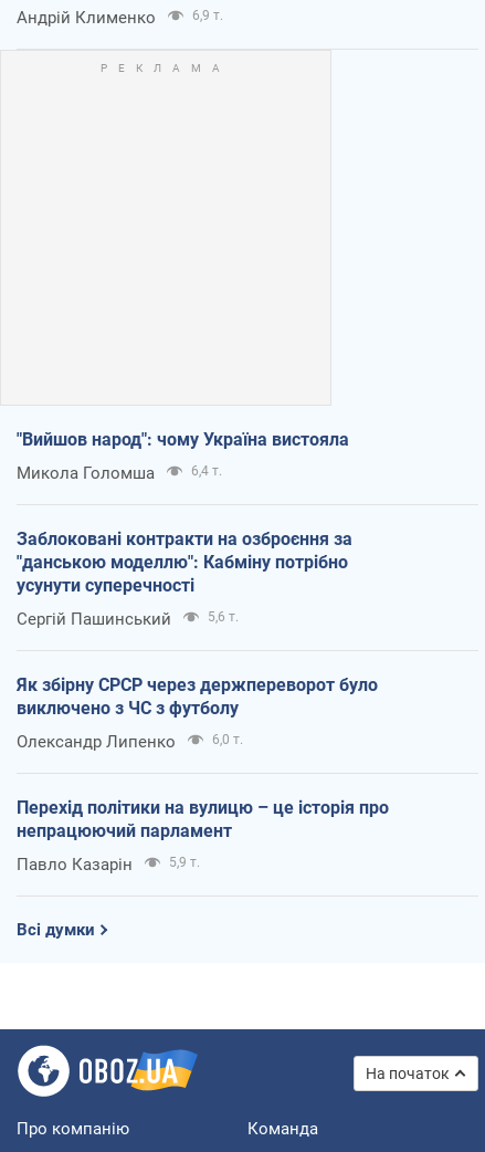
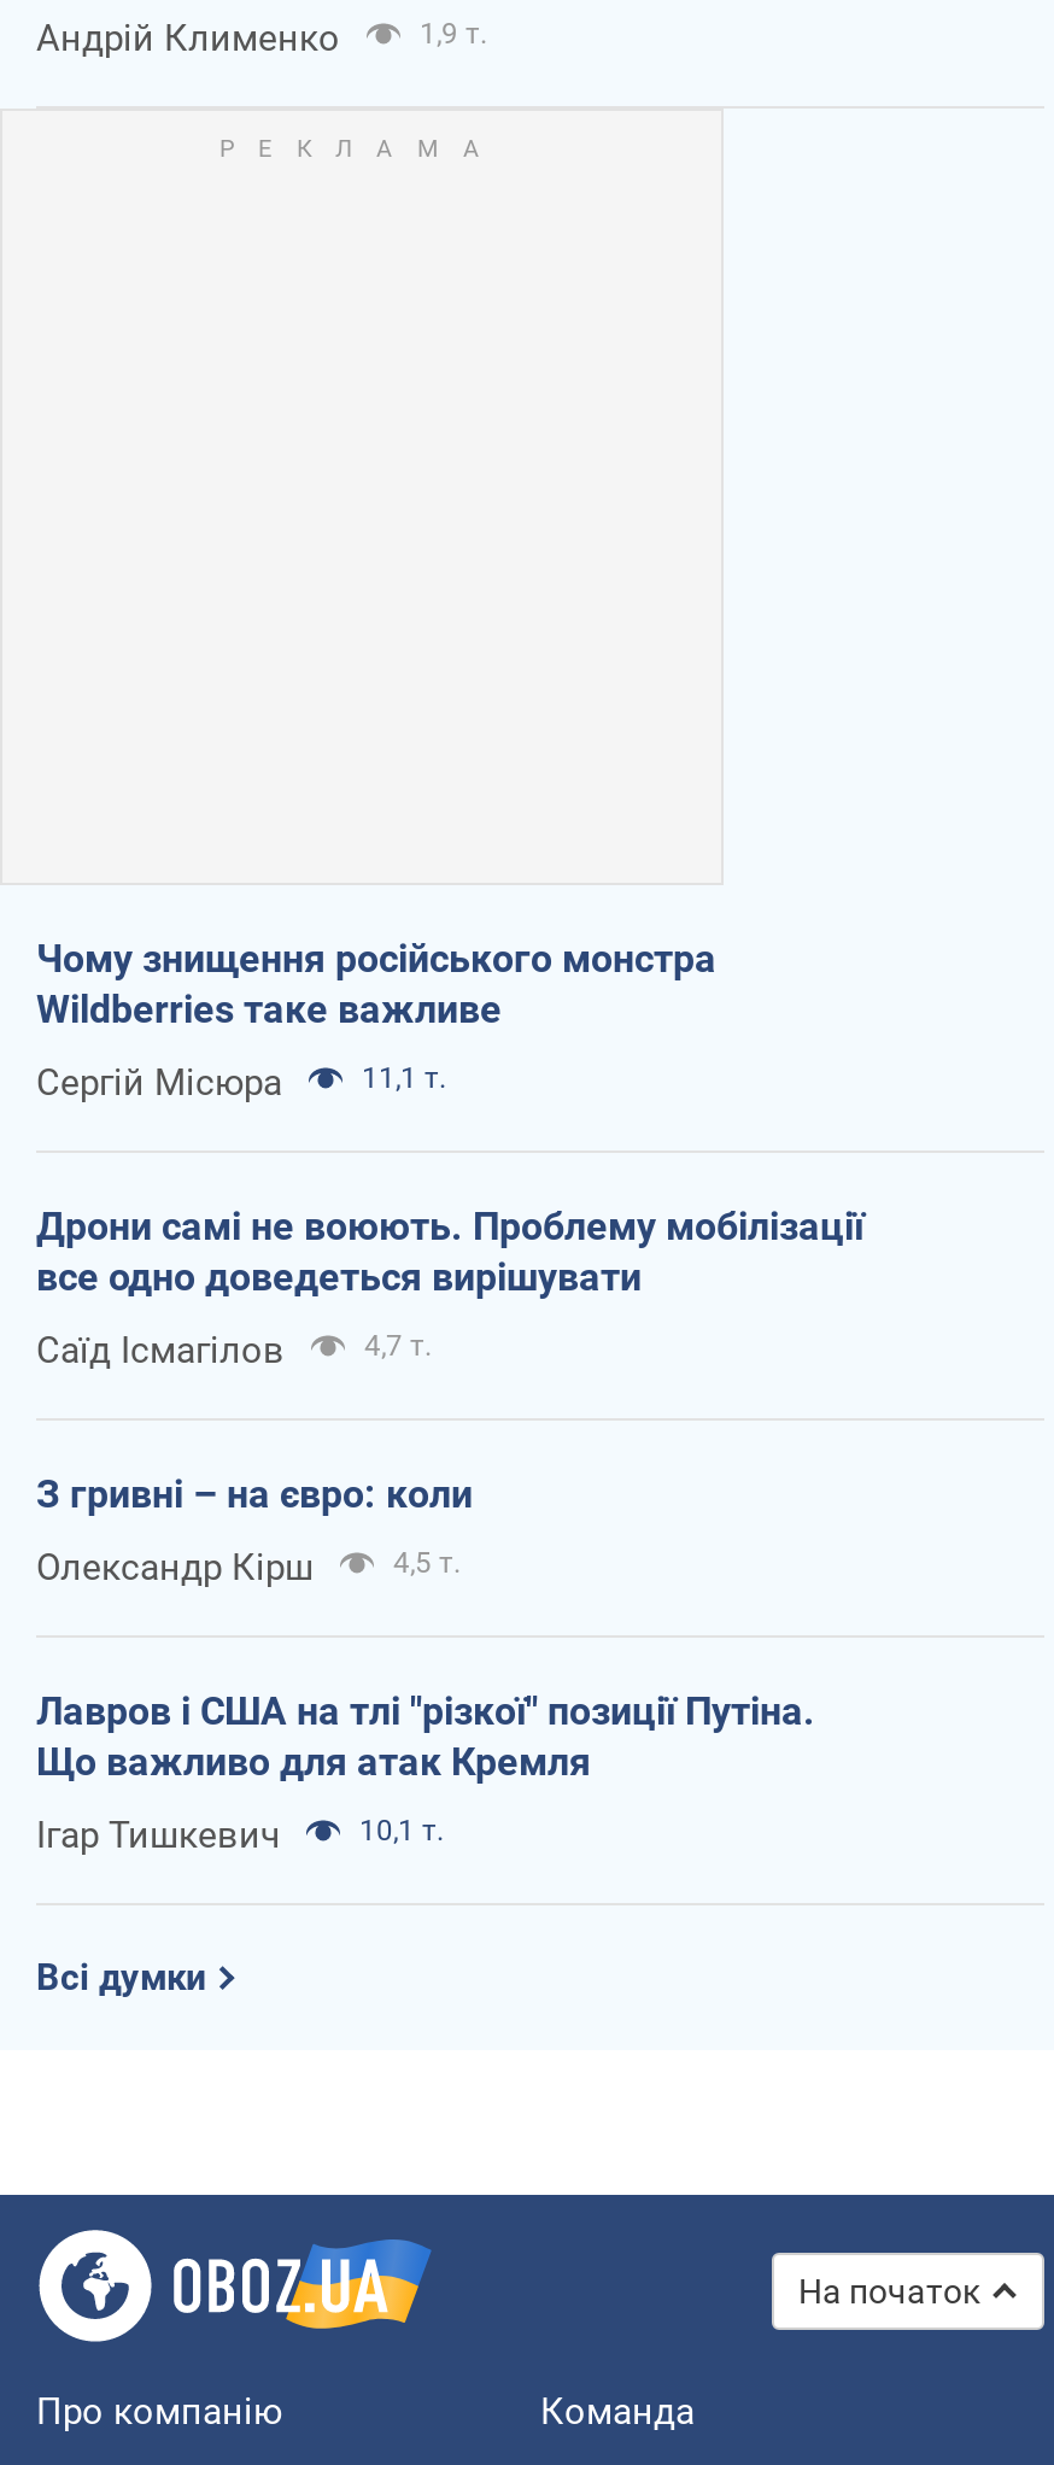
- 6,9 т.
+ 1,9 т.

- "Вийшов народ": чому Україна вистояла
+ Чому знищення російського монстра
+ Wildberries таке важливе

- Микола Голомша
- 6,4 т.
+ Сергій Місюра
+ 11,1 т.

- Заблоковані контракти на озброєння за
- "данською моделлю": Кабміну потрібно
- усунути суперечності
+ Дрони самі не воюють. Проблему мобілізації
+ все одно доведеться вирішувати

- Сергій Пашинський
- 5,6 т.
+ Саїд Ісмагілов
+ 4,7 т.

- Як збірну СРСР через держпереворот було
- виключено з ЧС з футболу
+ З гривні – на євро: коли

- Олександр Липенко
- 6,0 т.
+ Олександр Кірш
+ 4,5 т.

- Перехід політики на вулицю – це історія про
- непрацюючий парламент
+ Лавров і США на тлі "різкої" позиції Путіна.
+ Що важливо для атак Кремля

- Павло Казарін
- 5,9 т.
+ Ігар Тишкевич
+ 10,1 т.
